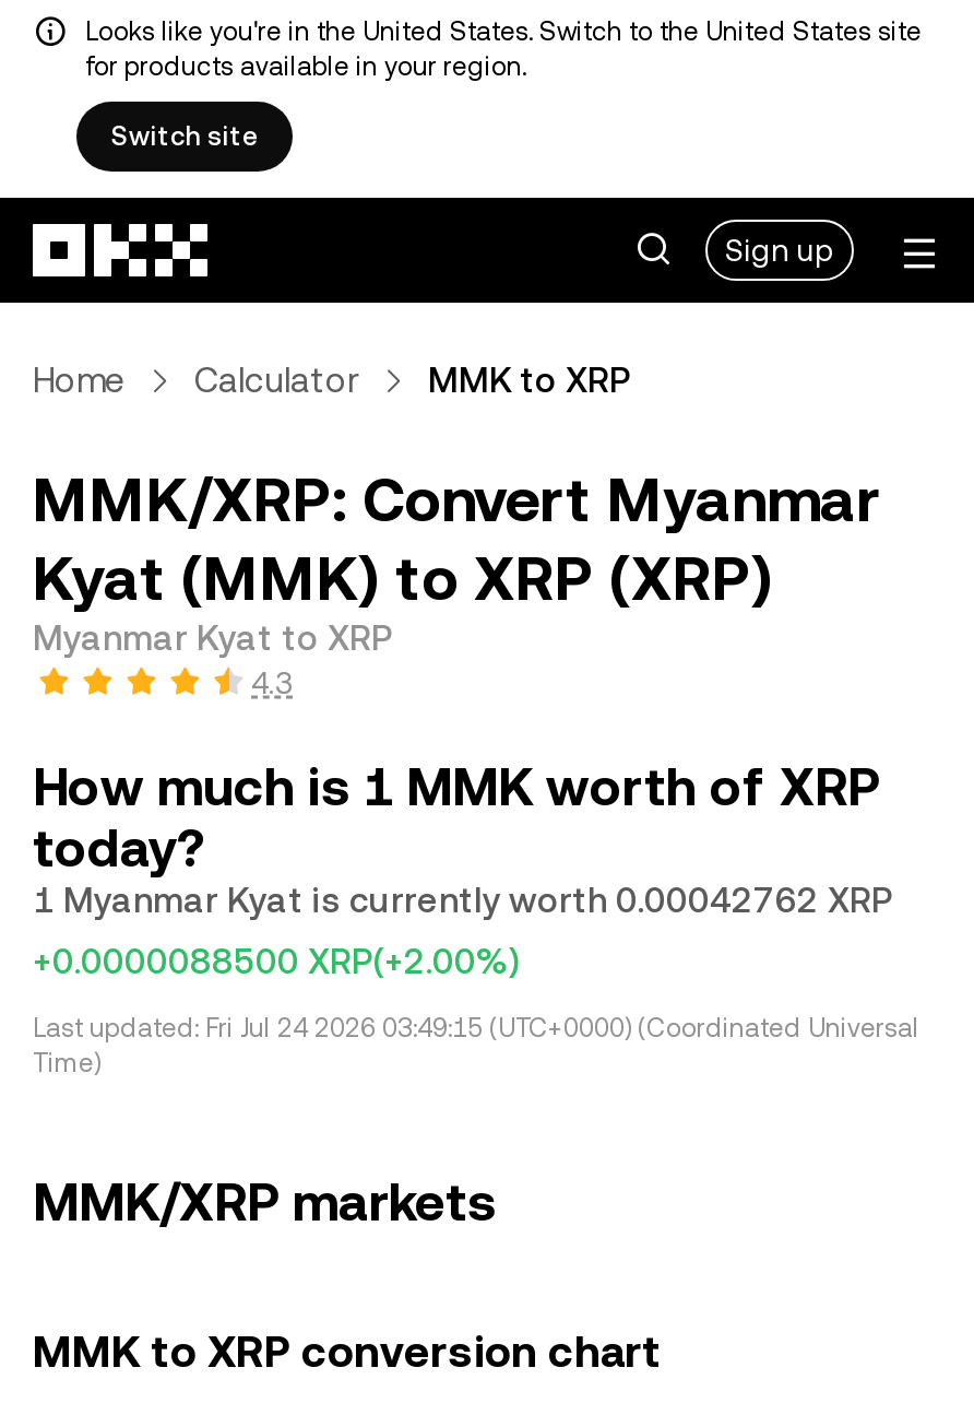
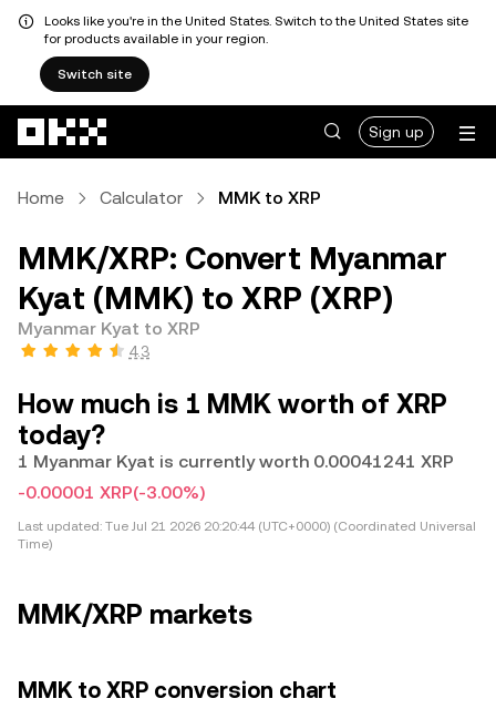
- 1 Myanmar Kyat is currently worth 0.00042762 XRP
+ 1 Myanmar Kyat is currently worth 0.00041241 XRP

- +0.0000088500 XRP(+2.00%)
+ -0.00001 XRP(-3.00%)

- Last updated: Fri Jul 24 2026 03:49:15 (UTC+0000) (Coordinated Universal
+ Last updated: Tue Jul 21 2026 20:20:44 (UTC+0000) (Coordinated Universal
